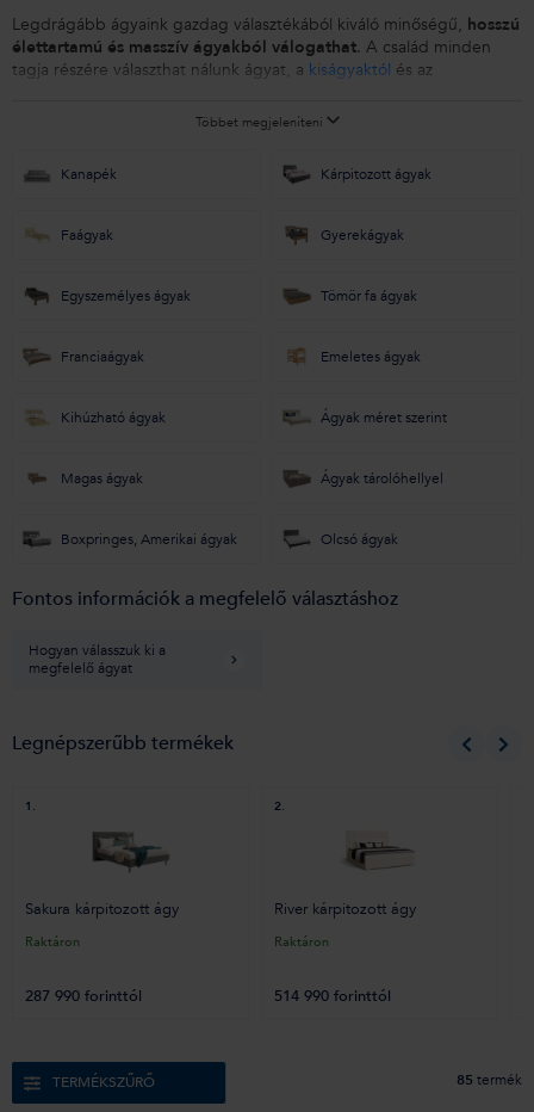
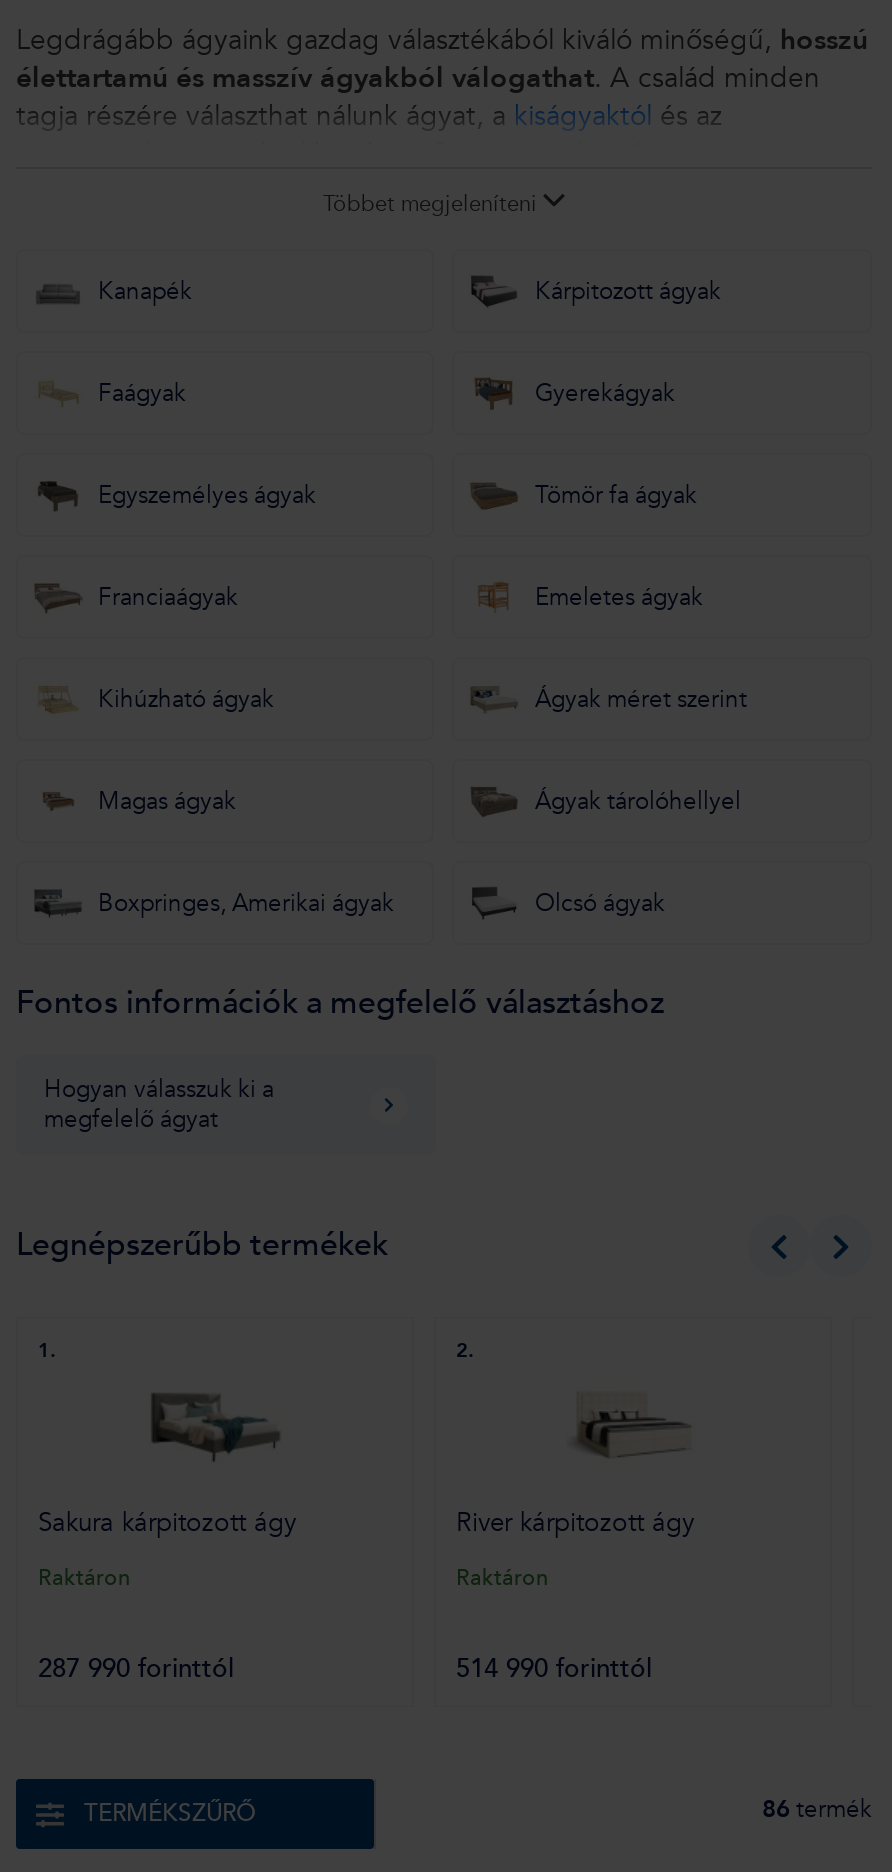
- 85 termék
+ 86 termék
